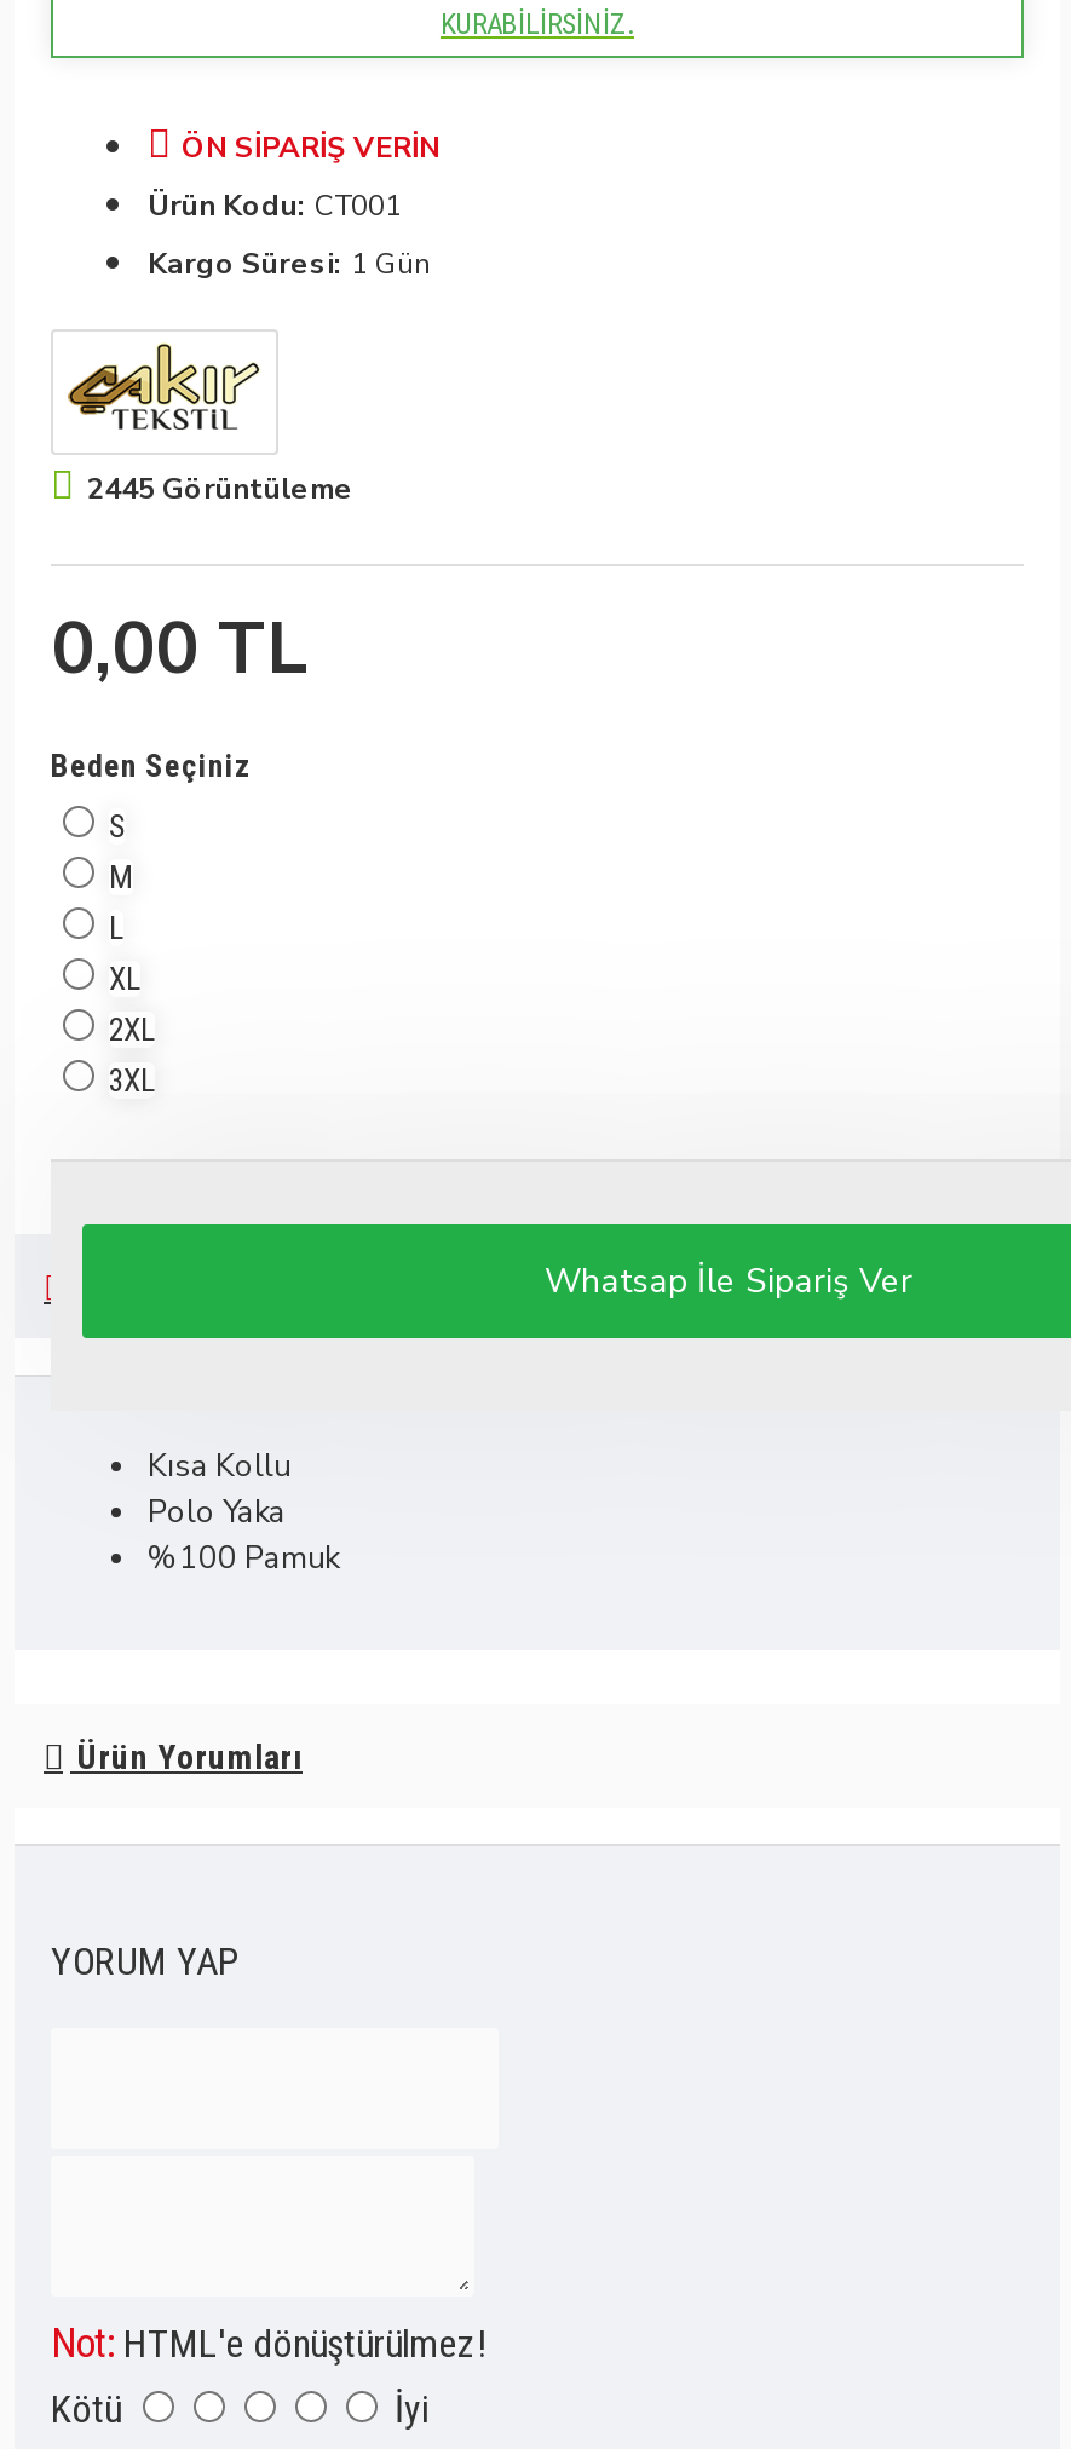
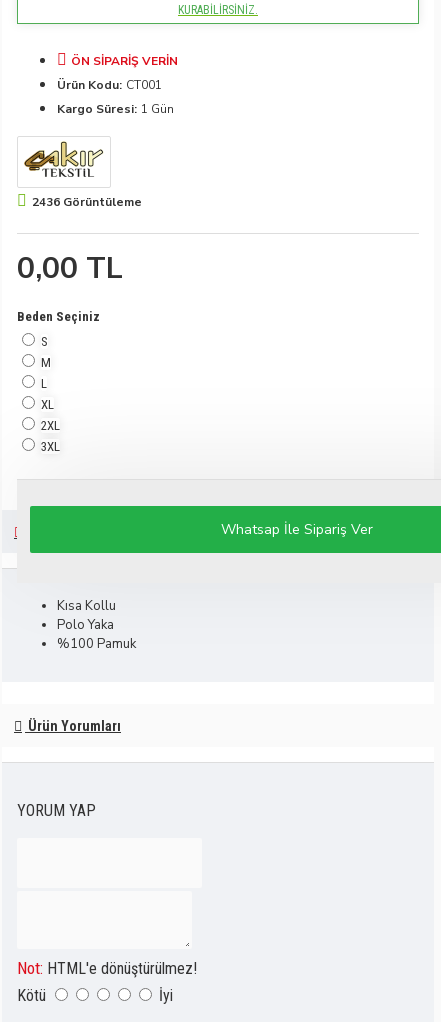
- 2445 Görüntüleme
+ 2436 Görüntüleme
